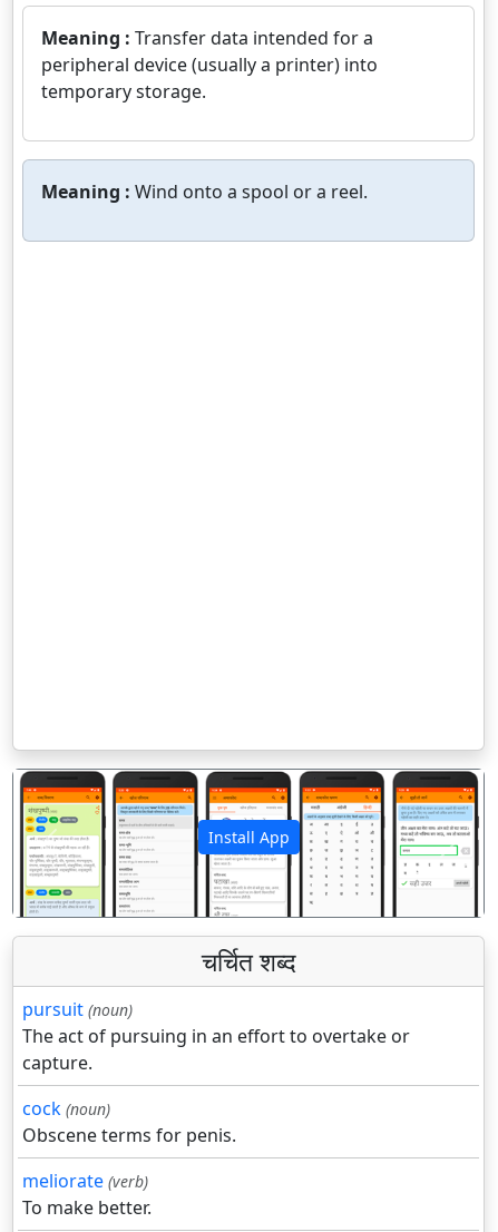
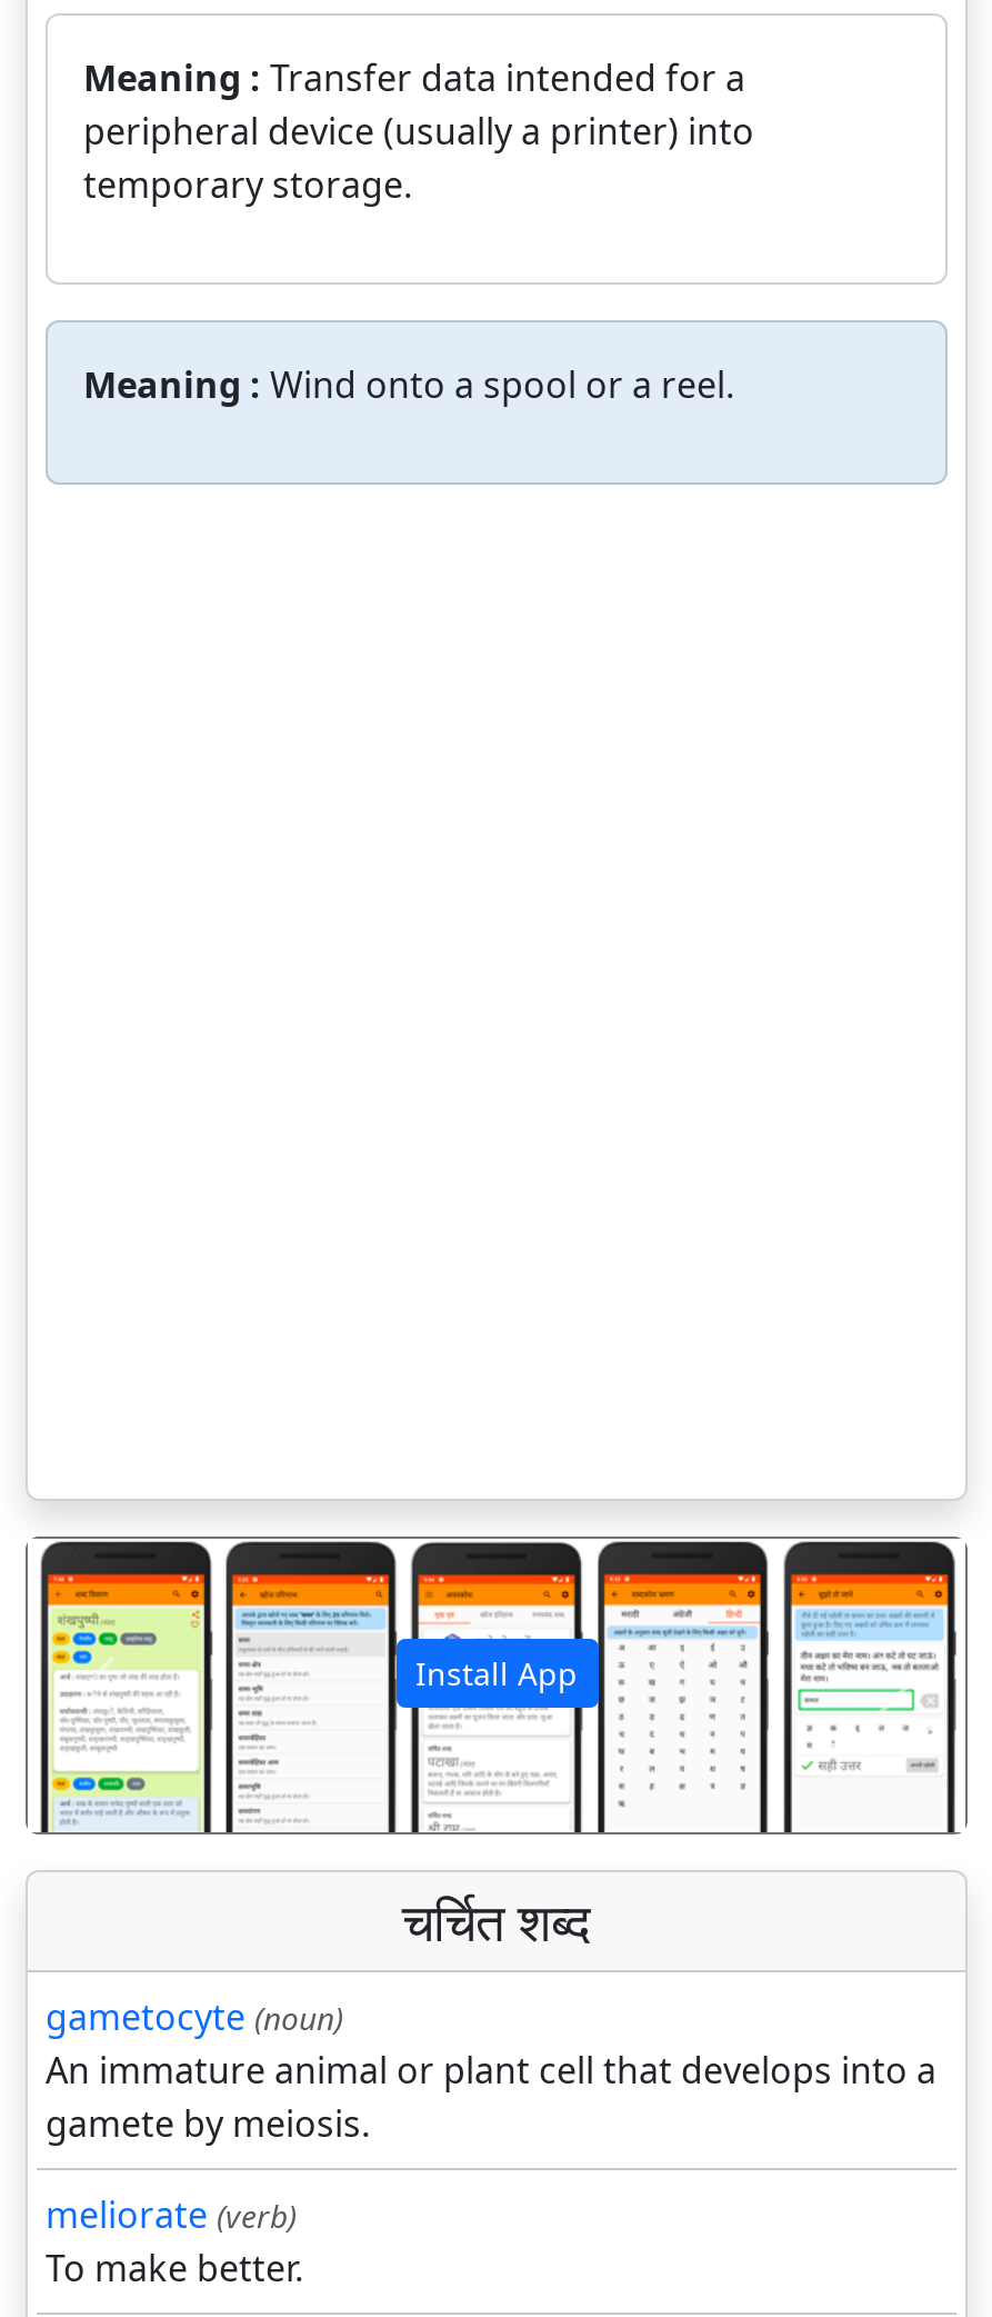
- pursuit (noun)
- The act of pursuing in an effort to overtake or
- capture.
- cock (noun)
- Obscene terms for penis.
+ gametocyte (noun)
+ An immature animal or plant cell that develops into a
+ gamete by meiosis.
